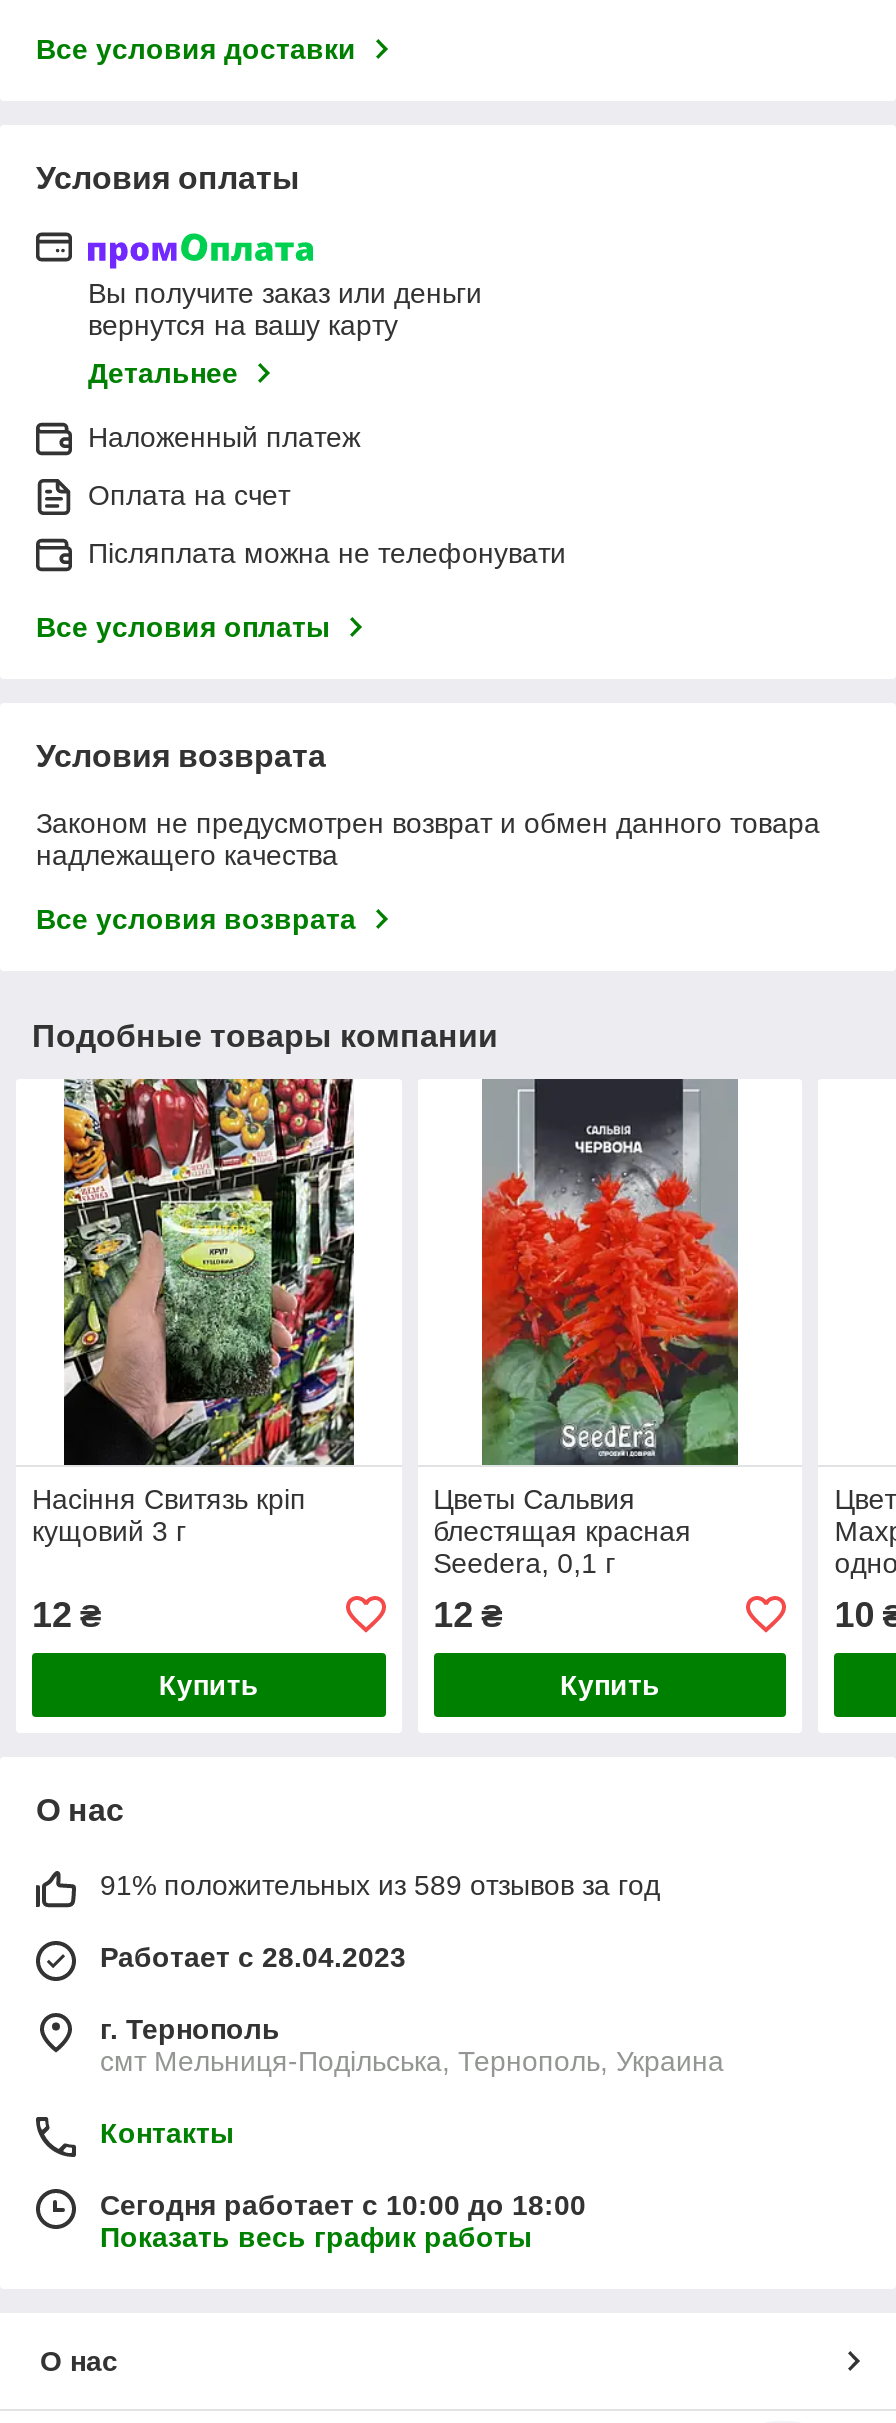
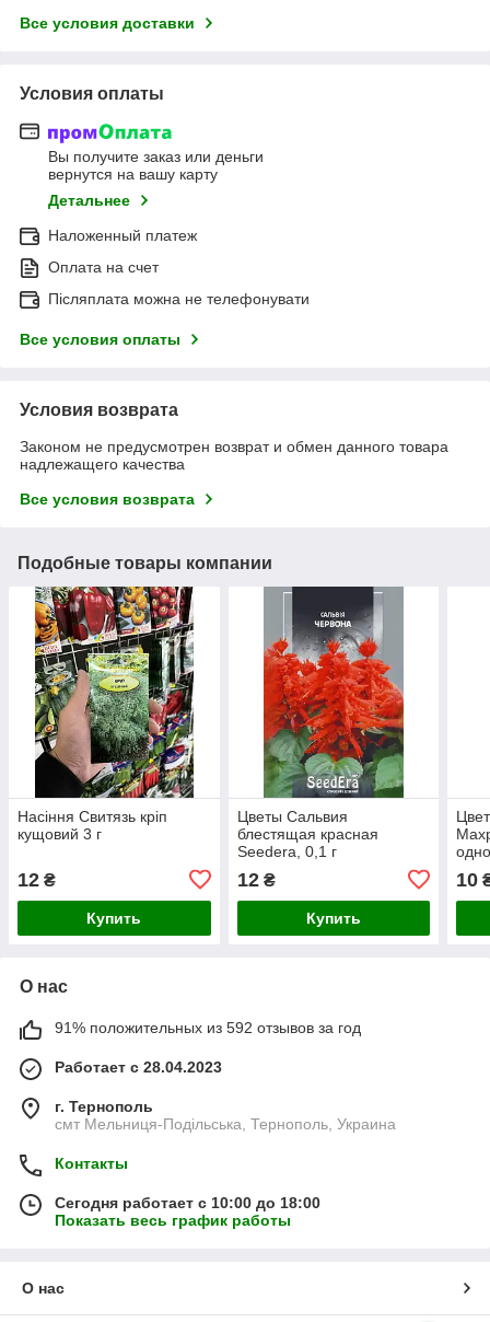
- 91% положительных из 589 отзывов за год
+ 91% положительных из 592 отзывов за год
